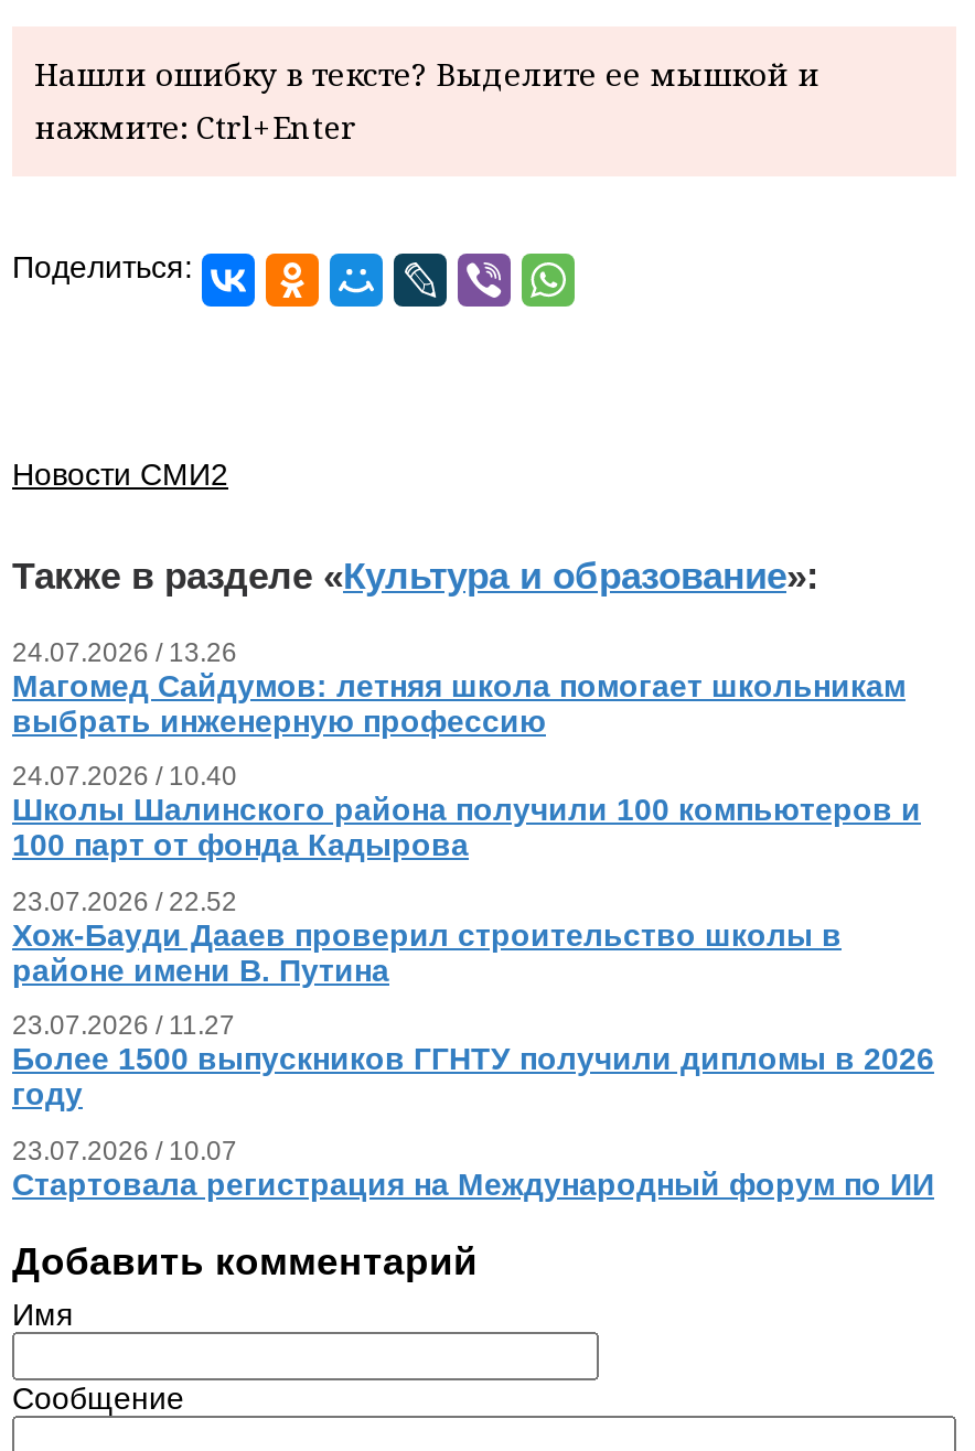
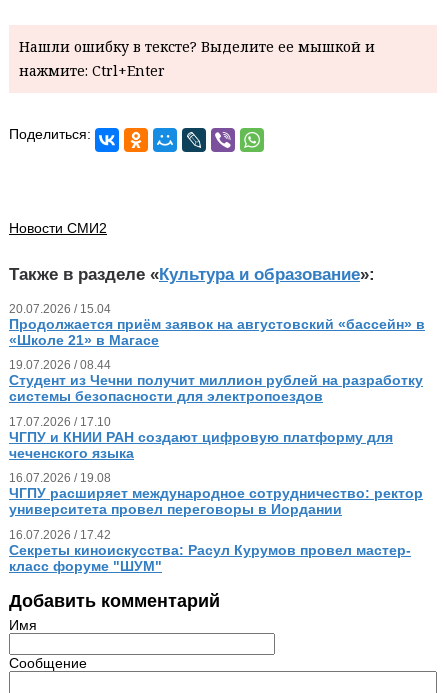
- 24.07.2026 / 13.26
- Магомед Сайдумов: летняя школа помогает школьникам
- выбрать инженерную профессию
+ 20.07.2026 / 15.04
+ Продолжается приём заявок на августовский «бассейн» в
+ «Школе 21» в Магасе

- 24.07.2026 / 10.40
- Школы Шалинского района получили 100 компьютеров и
- 100 парт от фонда Кадырова
+ 19.07.2026 / 08.44
+ Студент из Чечни получит миллион рублей на разработку
+ системы безопасности для электропоездов

- 23.07.2026 / 22.52
- Хож-Бауди Дааев проверил строительство школы в
- районе имени В. Путина
+ 17.07.2026 / 17.10
+ ЧГПУ и КНИИ РАН создают цифровую платформу для
+ чеченского языка

- 23.07.2026 / 11.27
- Более 1500 выпускников ГГНТУ получили дипломы в 2026
- году
+ 16.07.2026 / 19.08
+ ЧГПУ расширяет международное сотрудничество: ректор
+ университета провел переговоры в Иордании

- 23.07.2026 / 10.07
- Стартовала регистрация на Международный форум по ИИ
+ 16.07.2026 / 17.42
+ Секреты киноискусства: Расул Курумов провел мастер-
+ класс форуме "ШУМ"
